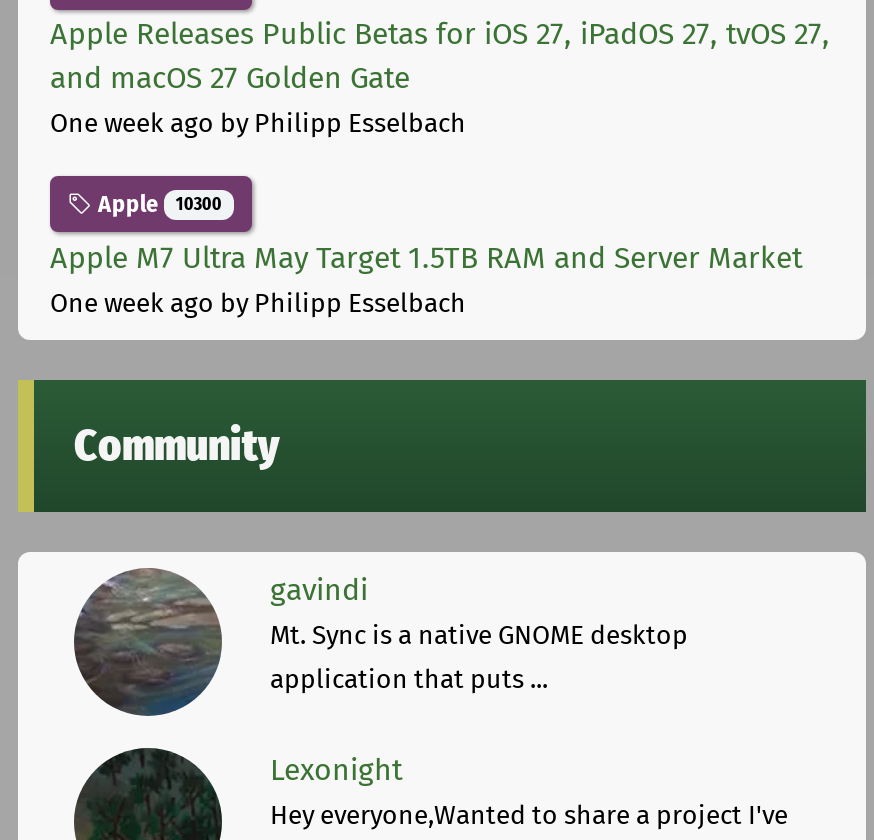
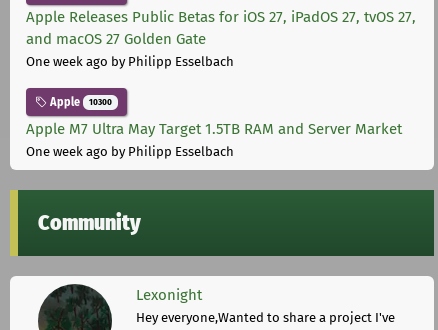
- [image]
- gavindi
- Mt. Sync is a native GNOME desktop
- application that puts ...
